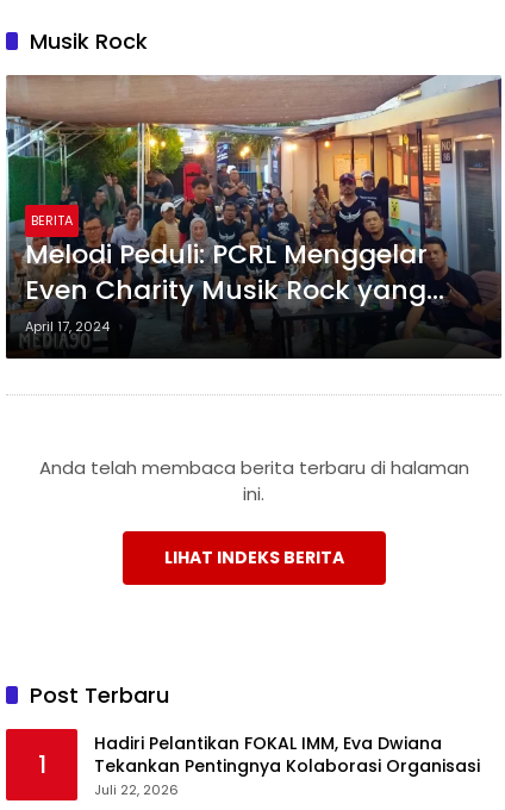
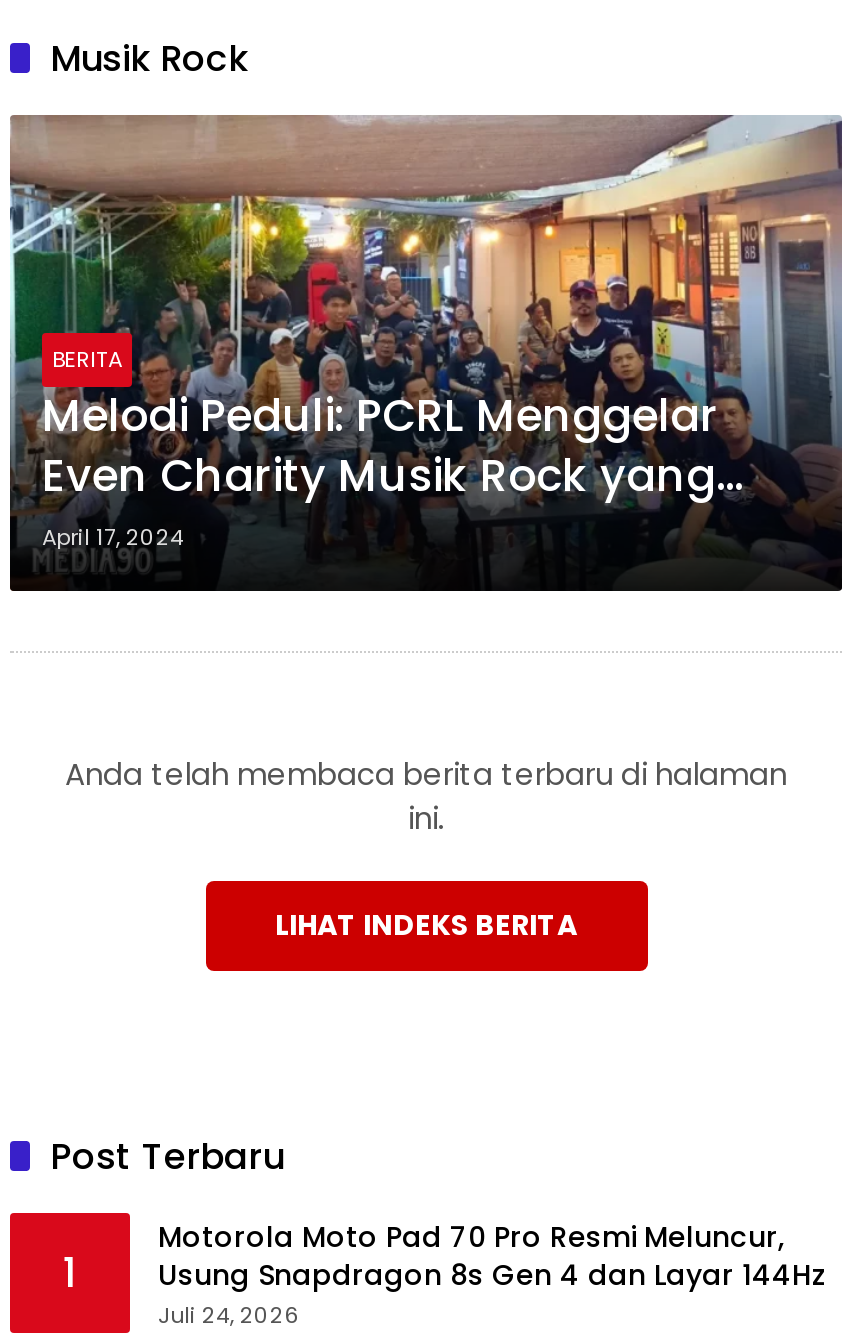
- Hadiri Pelantikan FOKAL IMM, Eva Dwiana
- Tekankan Pentingnya Kolaborasi Organisasi
- Juli 22, 2026
+ Motorola Moto Pad 70 Pro Resmi Meluncur,
+ Usung Snapdragon 8s Gen 4 dan Layar 144Hz
+ Juli 24, 2026
